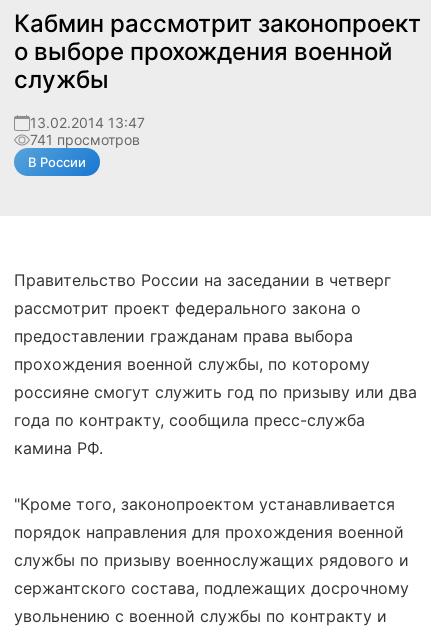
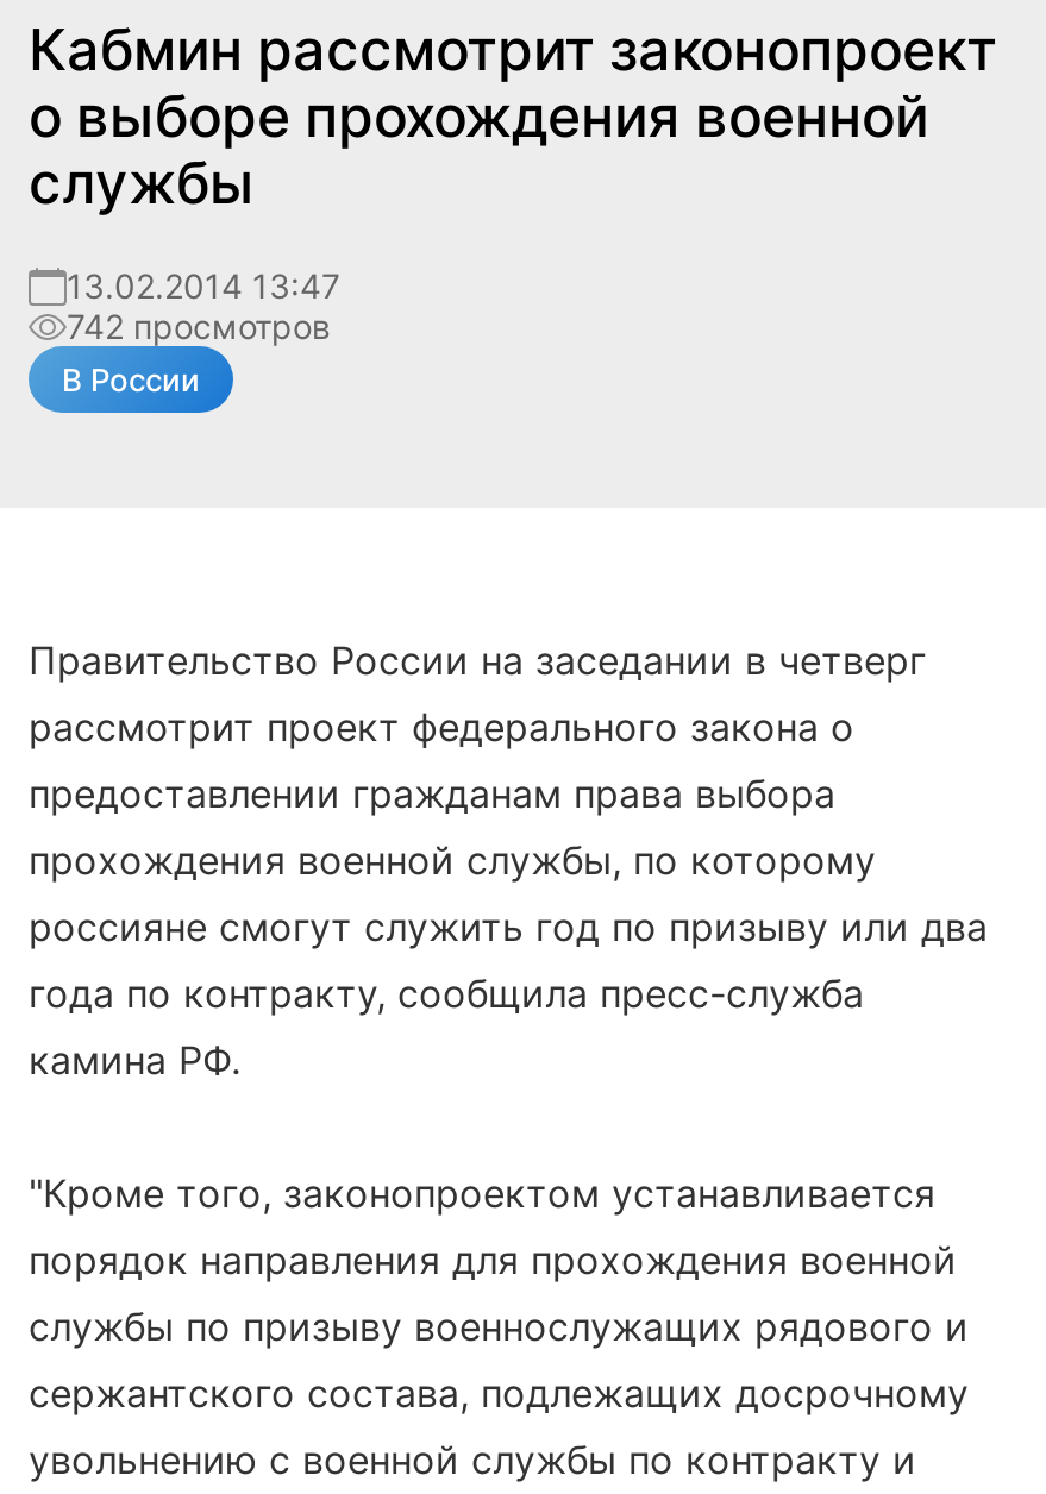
- 741 просмотров
+ 742 просмотров
